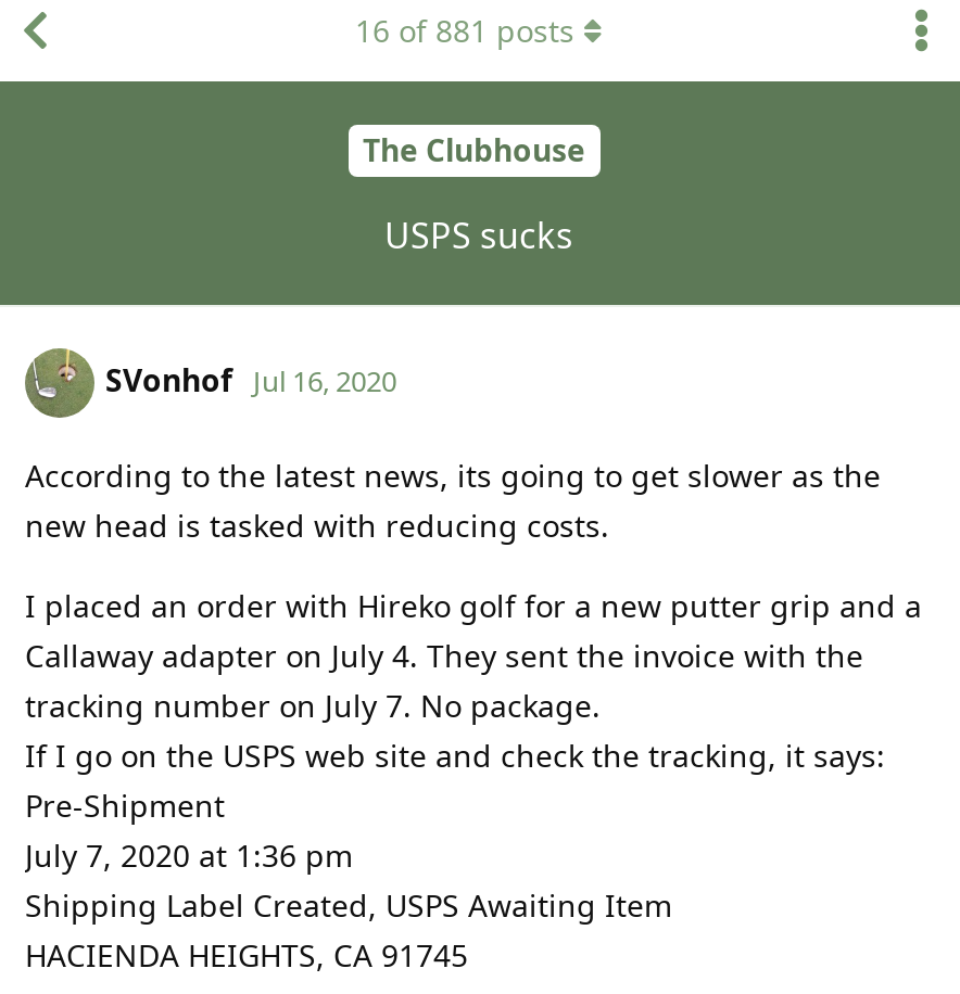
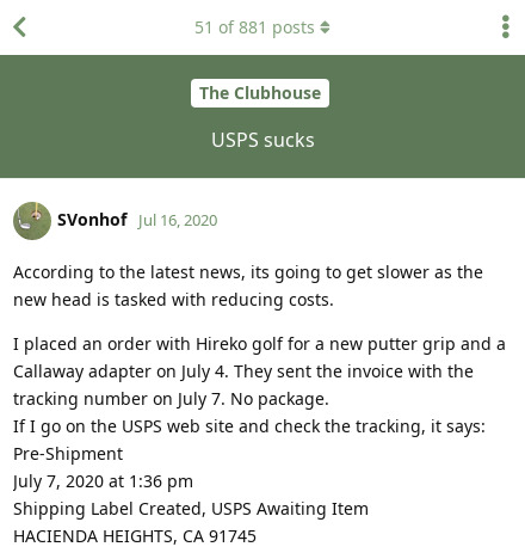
- 16 of 881 posts
+ 51 of 881 posts
